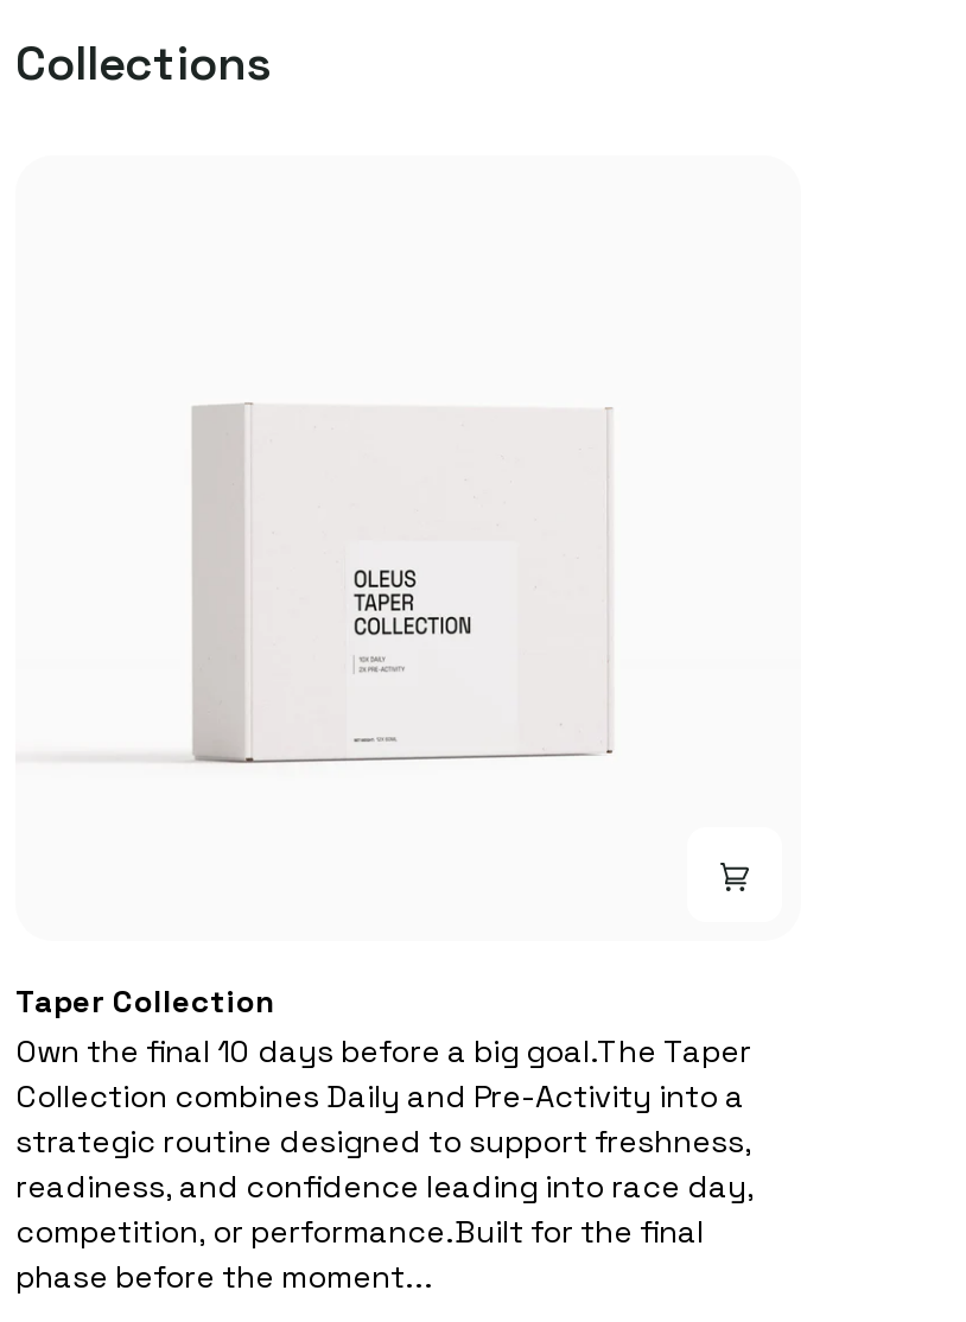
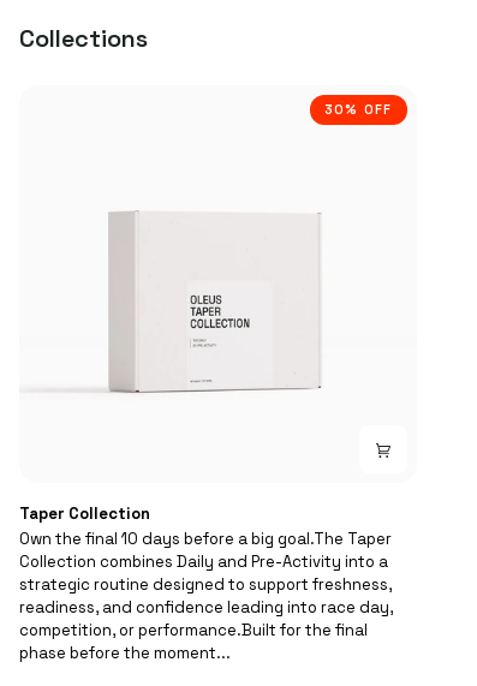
+ 30% OFF
